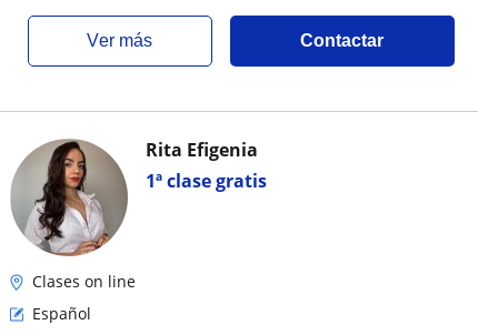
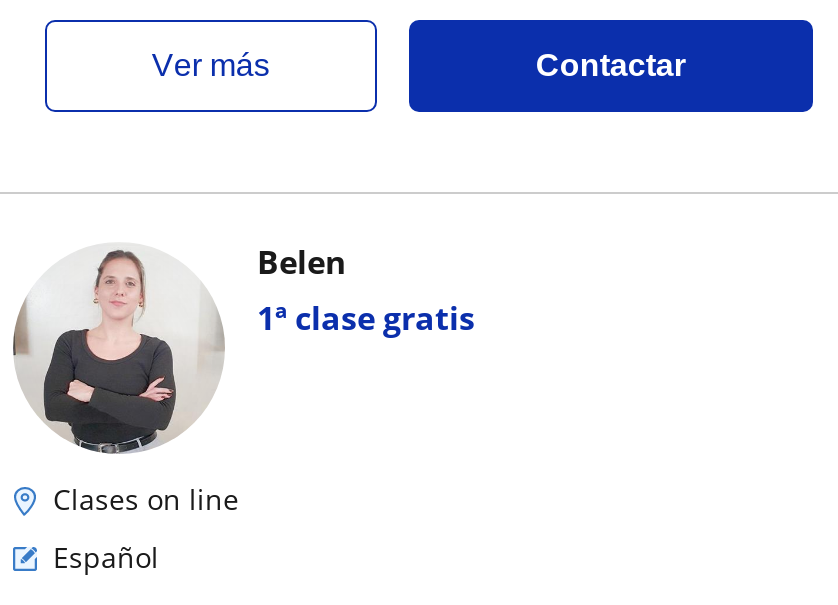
- [image]
- Rita Efigenia
+ [image]
+ Belen
